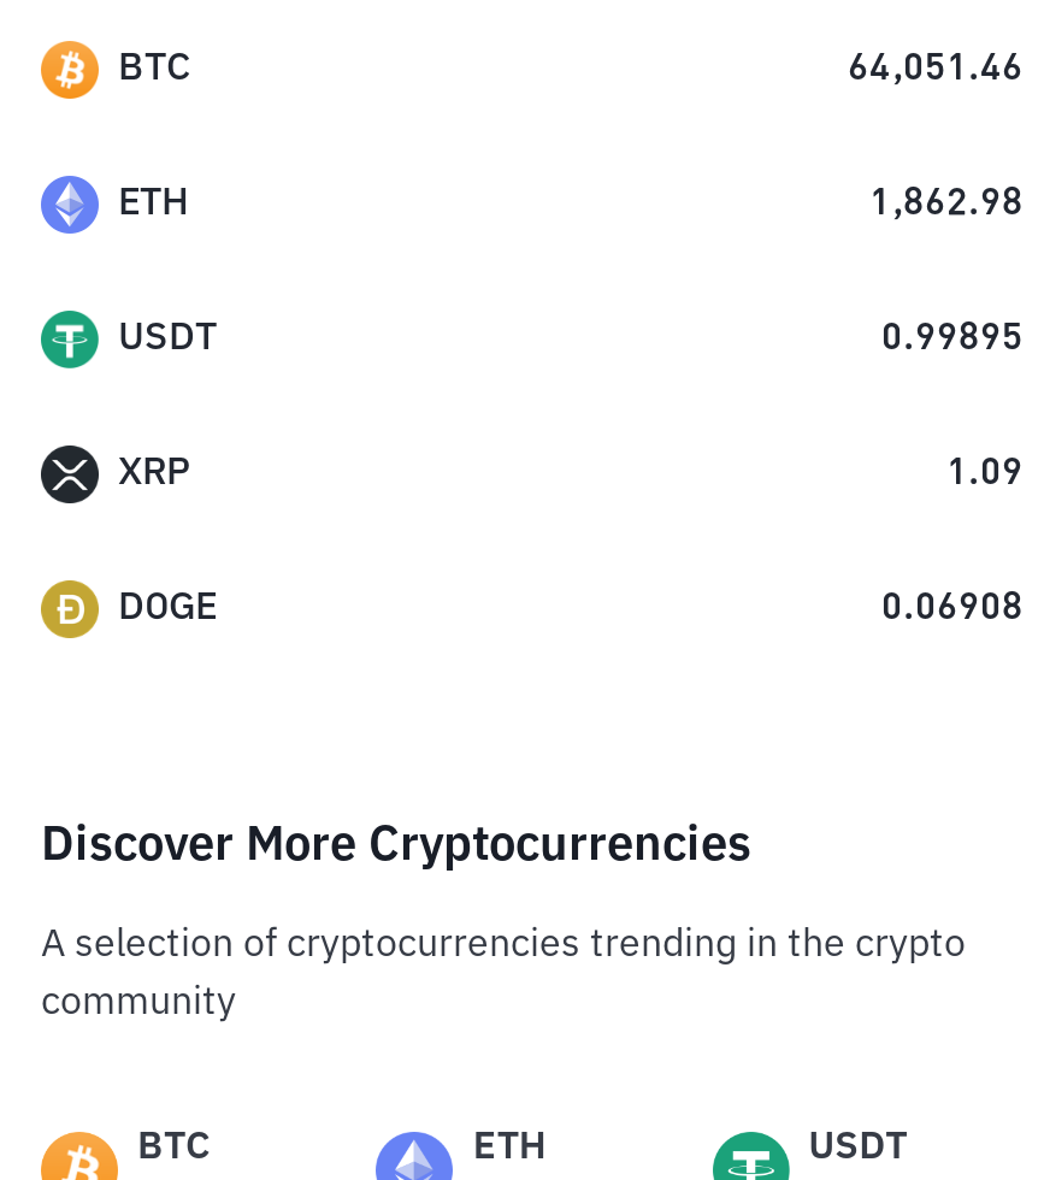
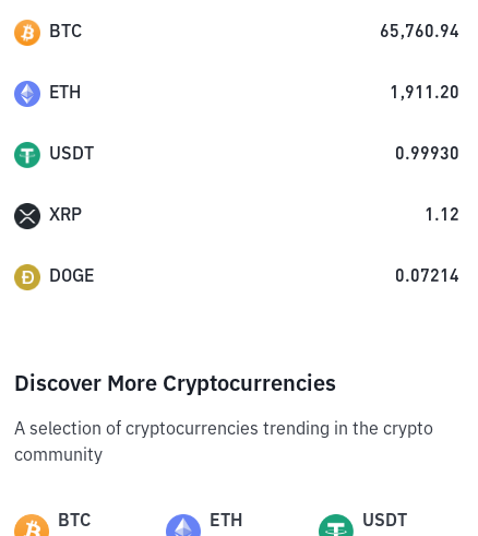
- 64,051.46
+ 65,760.94

- 1,862.98
+ 1,911.20

- 0.99895
+ 0.99930

- 1.09
+ 1.12

- 0.06908
+ 0.07214
